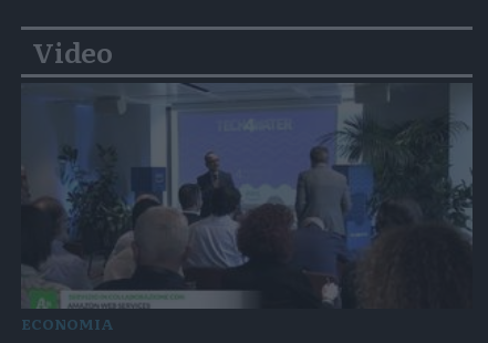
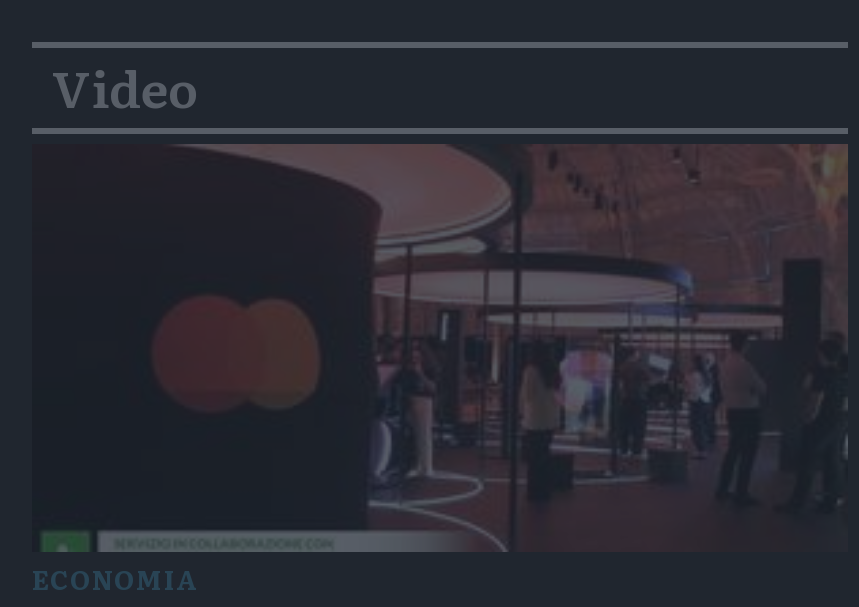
- [image]
+ [image]
